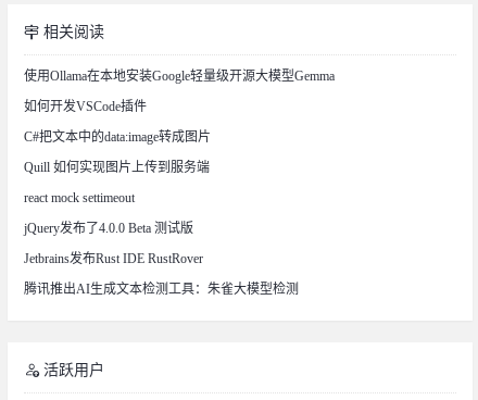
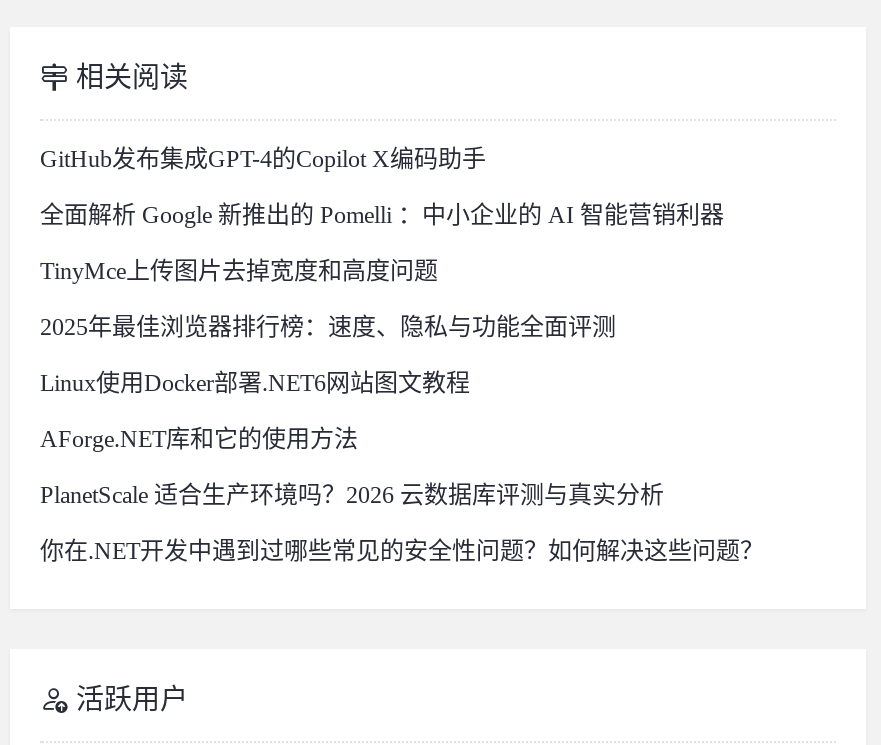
- 使用Ollama在本地安装Google轻量级开源大模型Gemma
+ GitHub发布集成GPT-4的Copilot X编码助手

- 如何开发VSCode插件
+ 全面解析 Google 新推出的 Pomelli ：中小企业的 AI 智能营销利器

- C#把文本中的data:image转成图片
+ TinyMce上传图片去掉宽度和高度问题

- Quill 如何实现图片上传到服务端
+ 2025年最佳浏览器排行榜：速度、隐私与功能全面评测

- react mock settimeout
+ Linux使用Docker部署.NET6网站图文教程

- jQuery发布了4.0.0 Beta 测试版
+ AForge.NET库和它的使用方法

- Jetbrains发布Rust IDE RustRover
+ PlanetScale 适合生产环境吗？2026 云数据库评测与真实分析

- 腾讯推出AI生成文本检测工具：朱雀大模型检测
+ 你在.NET开发中遇到过哪些常见的安全性问题？如何解决这些问题？
